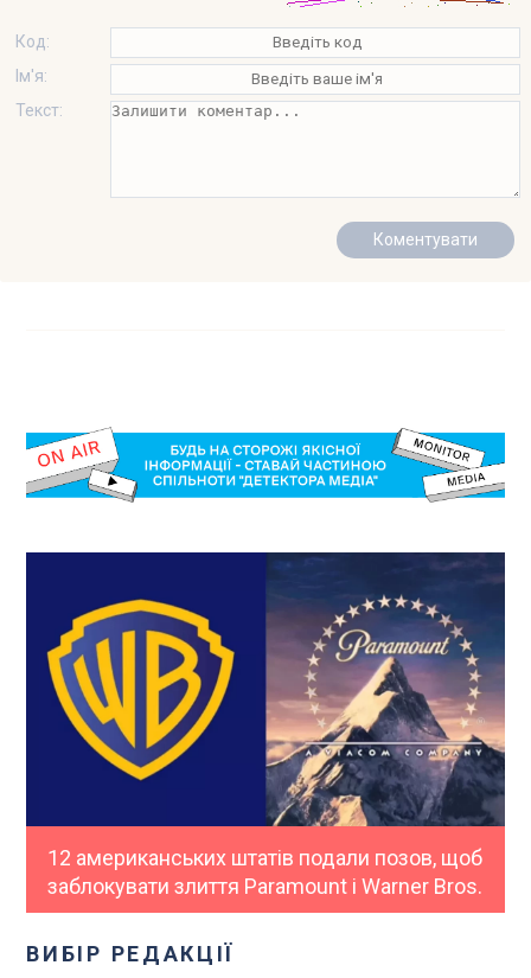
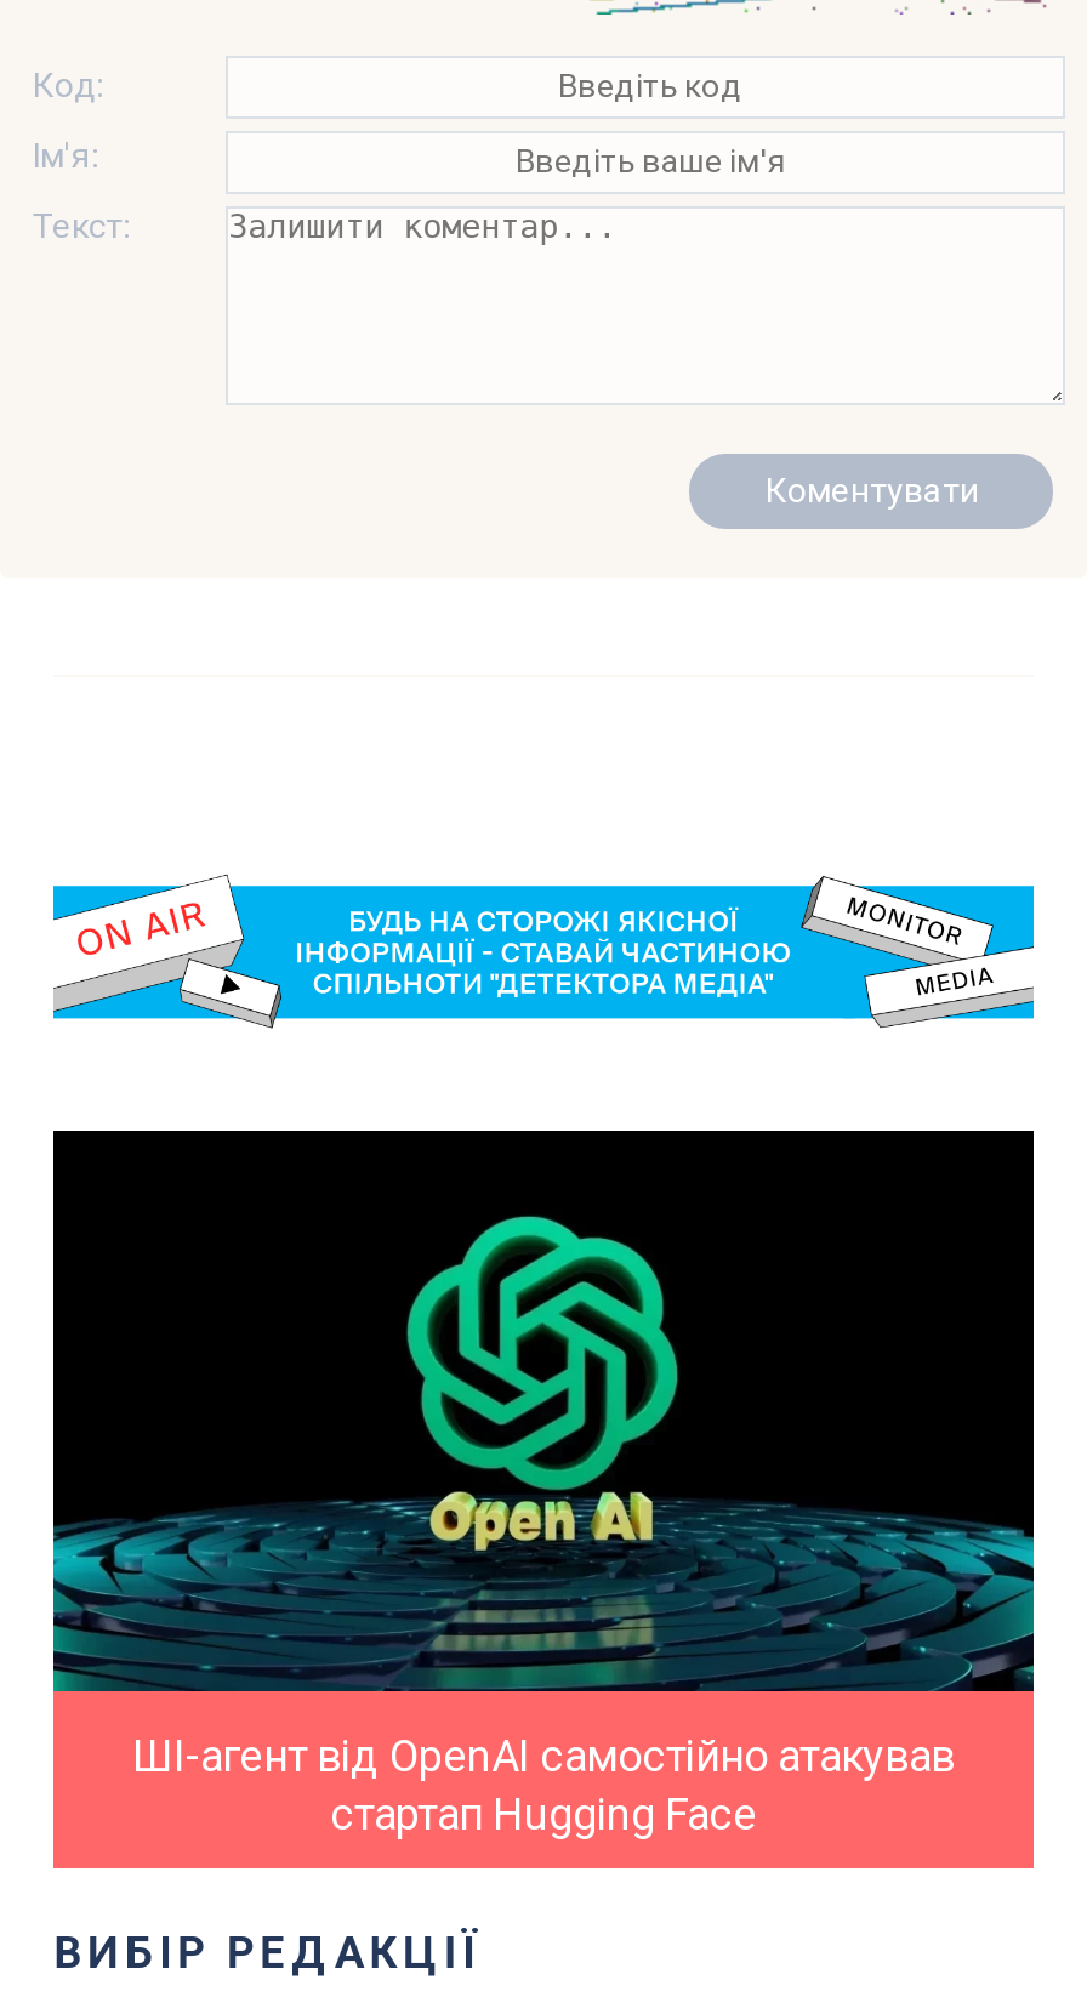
- [image]
- 12 американських штатів подали позов, щоб
- заблокувати злиття Paramount і Warner Bros.
+ [image]
+ ШІ-агент від OpenAI самостійно атакував
+ стартап Hugging Face
